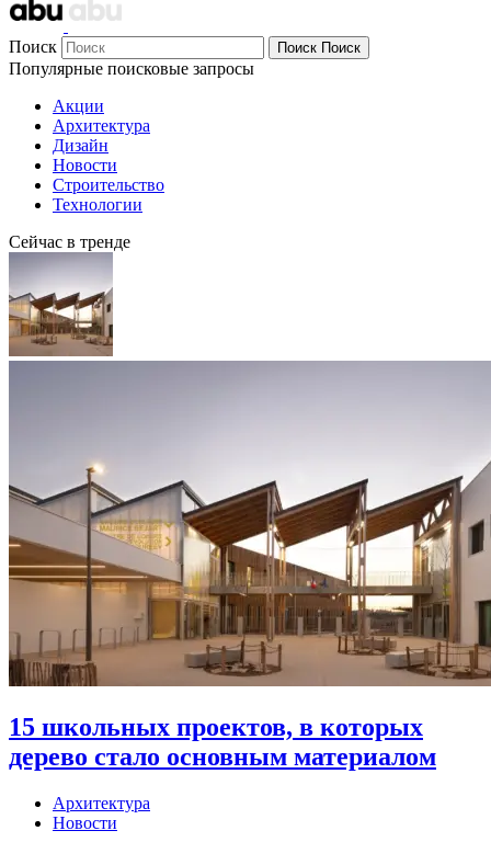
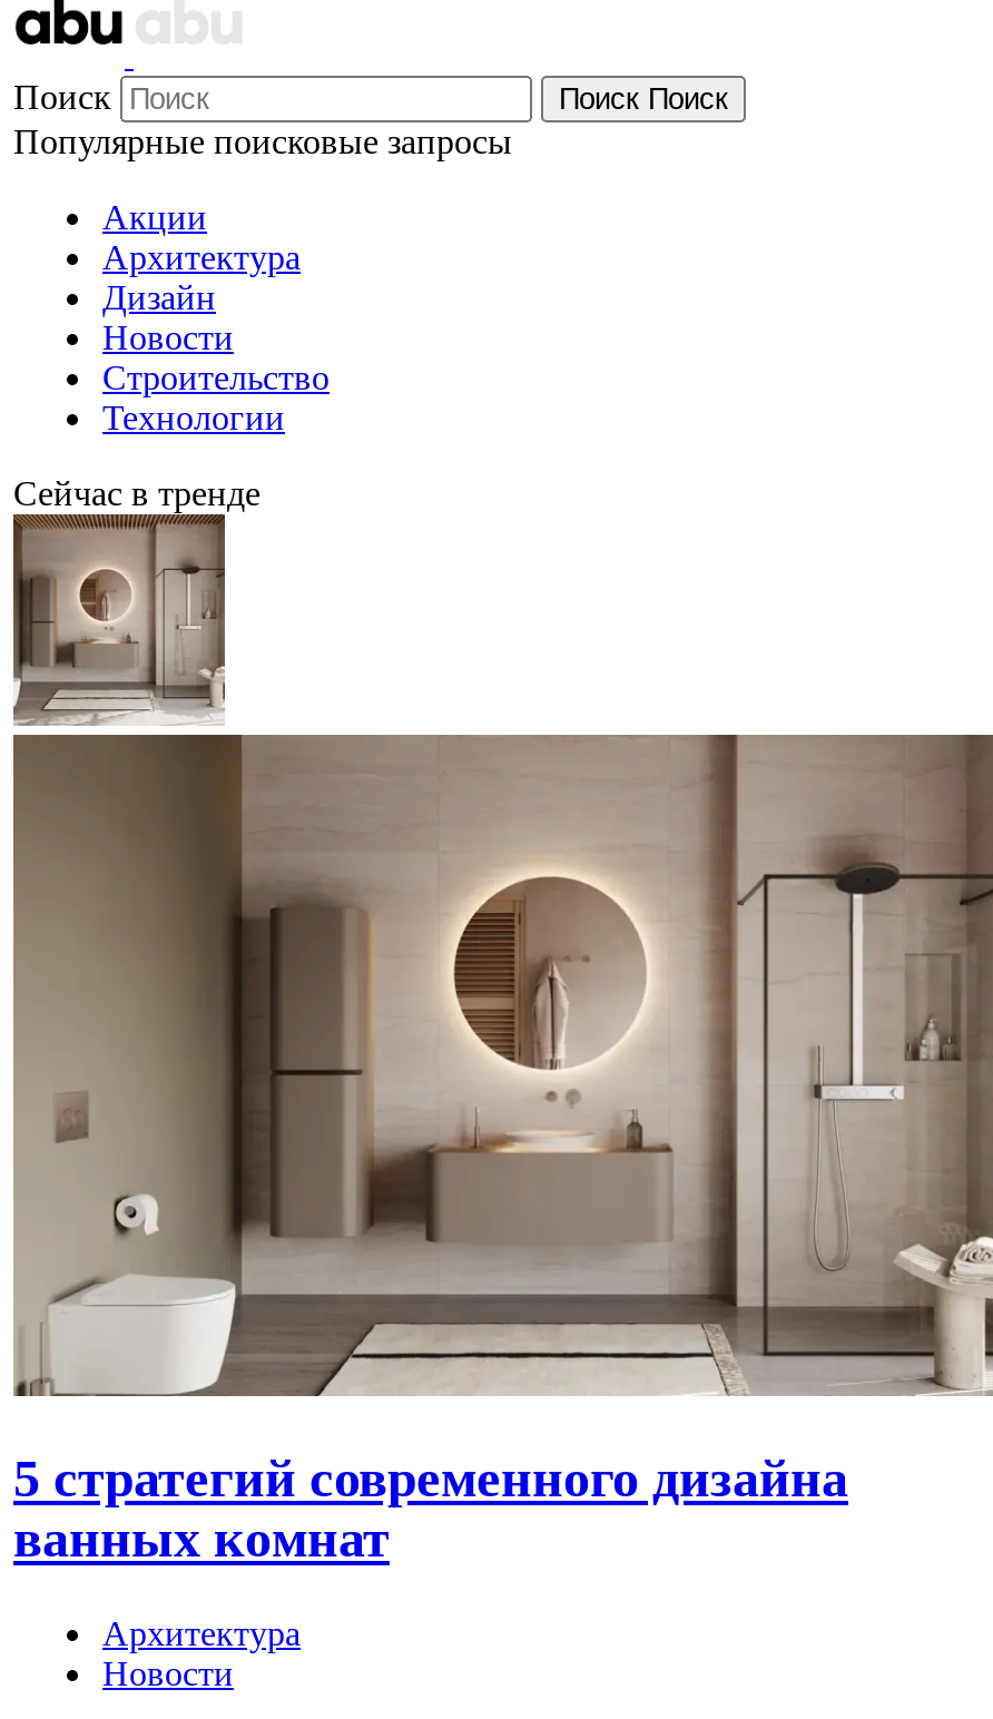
- [image]
- 15 школьных проектов, в которых
- дерево стало основным материалом
+ [image]
+ 5 стратегий современного дизайна
+ ванных комнат
